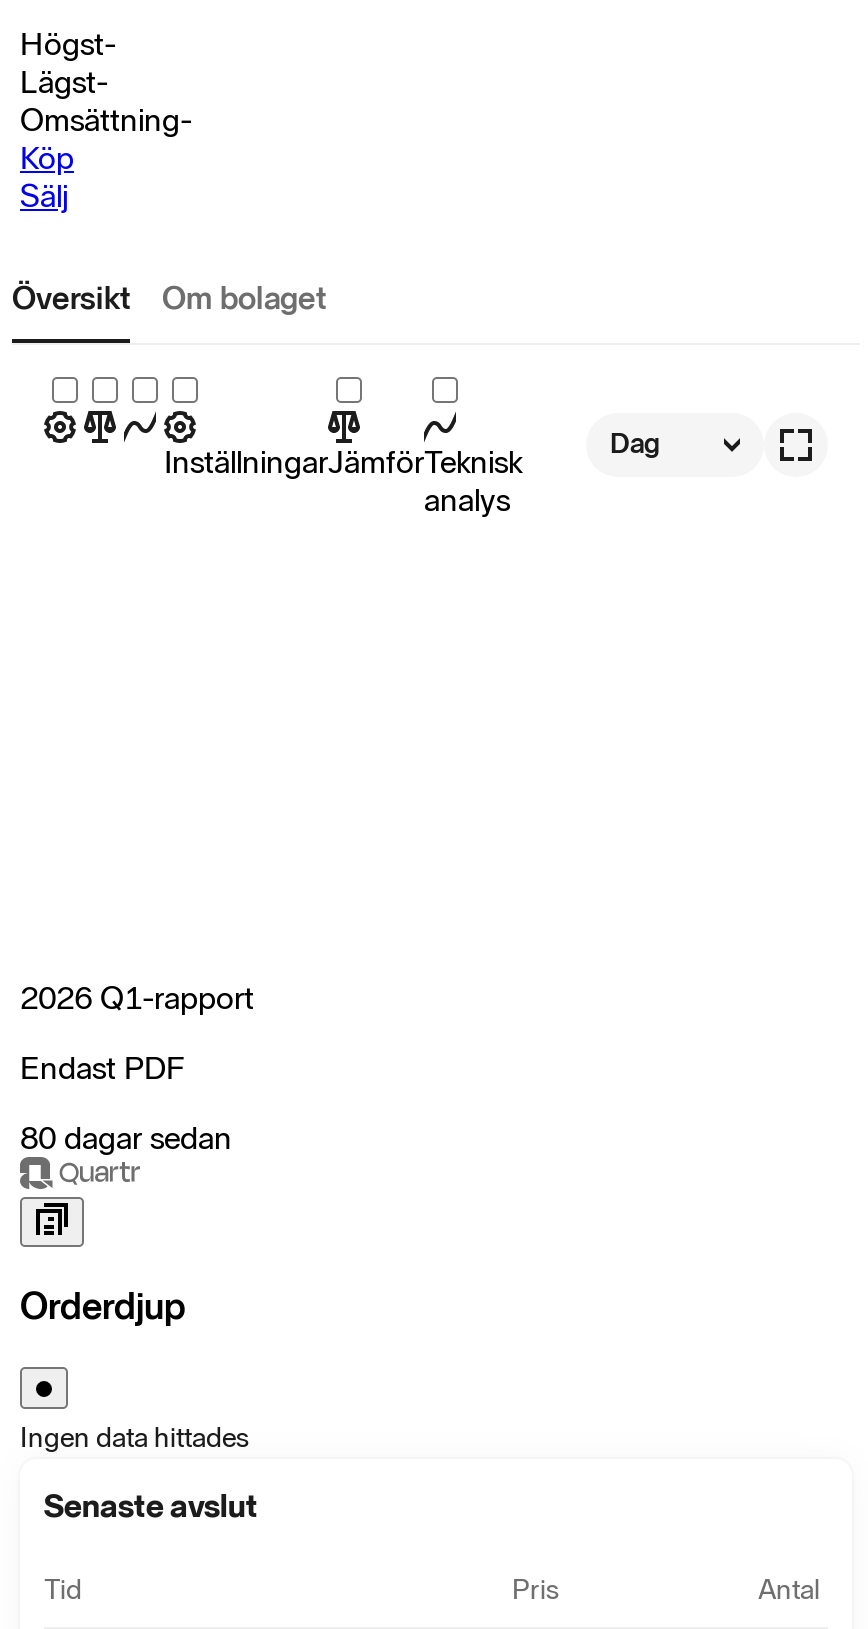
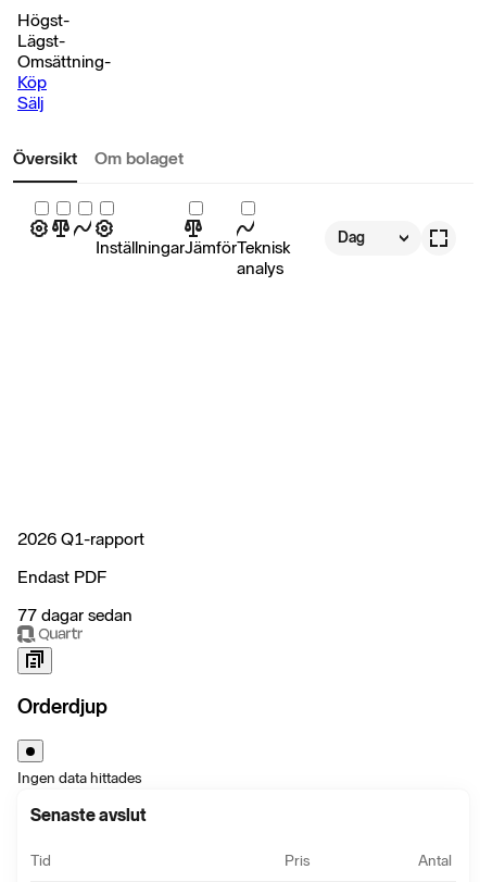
- 80 dagar sedan
+ 77 dagar sedan
